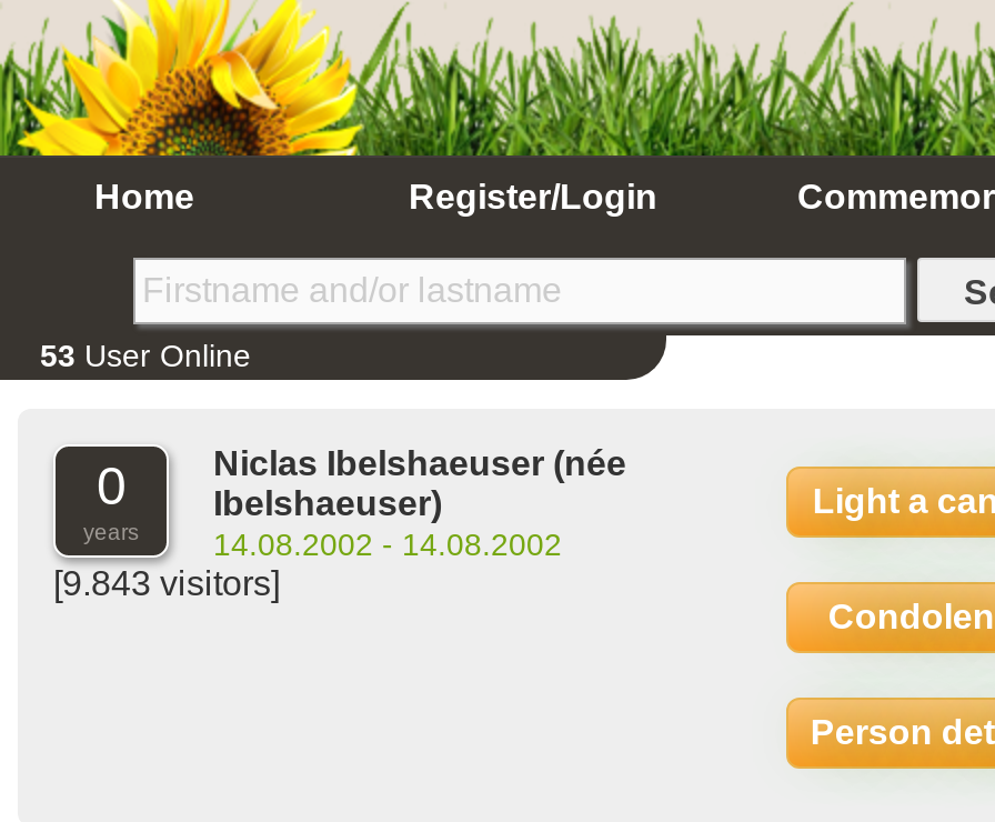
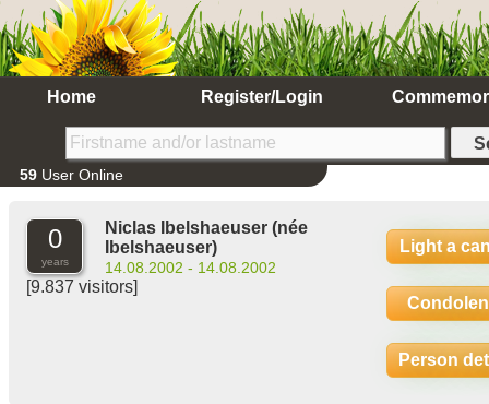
- 53 User Online
+ 59 User Online

- [9.843 visitors]
+ [9.837 visitors]
